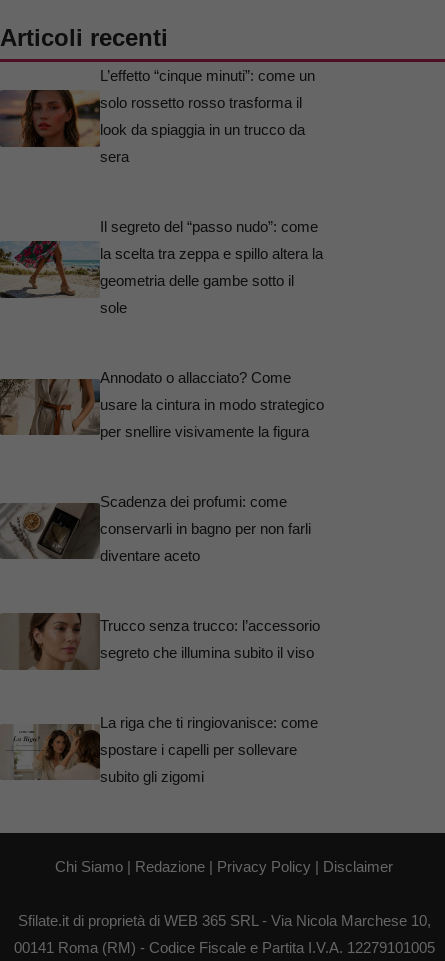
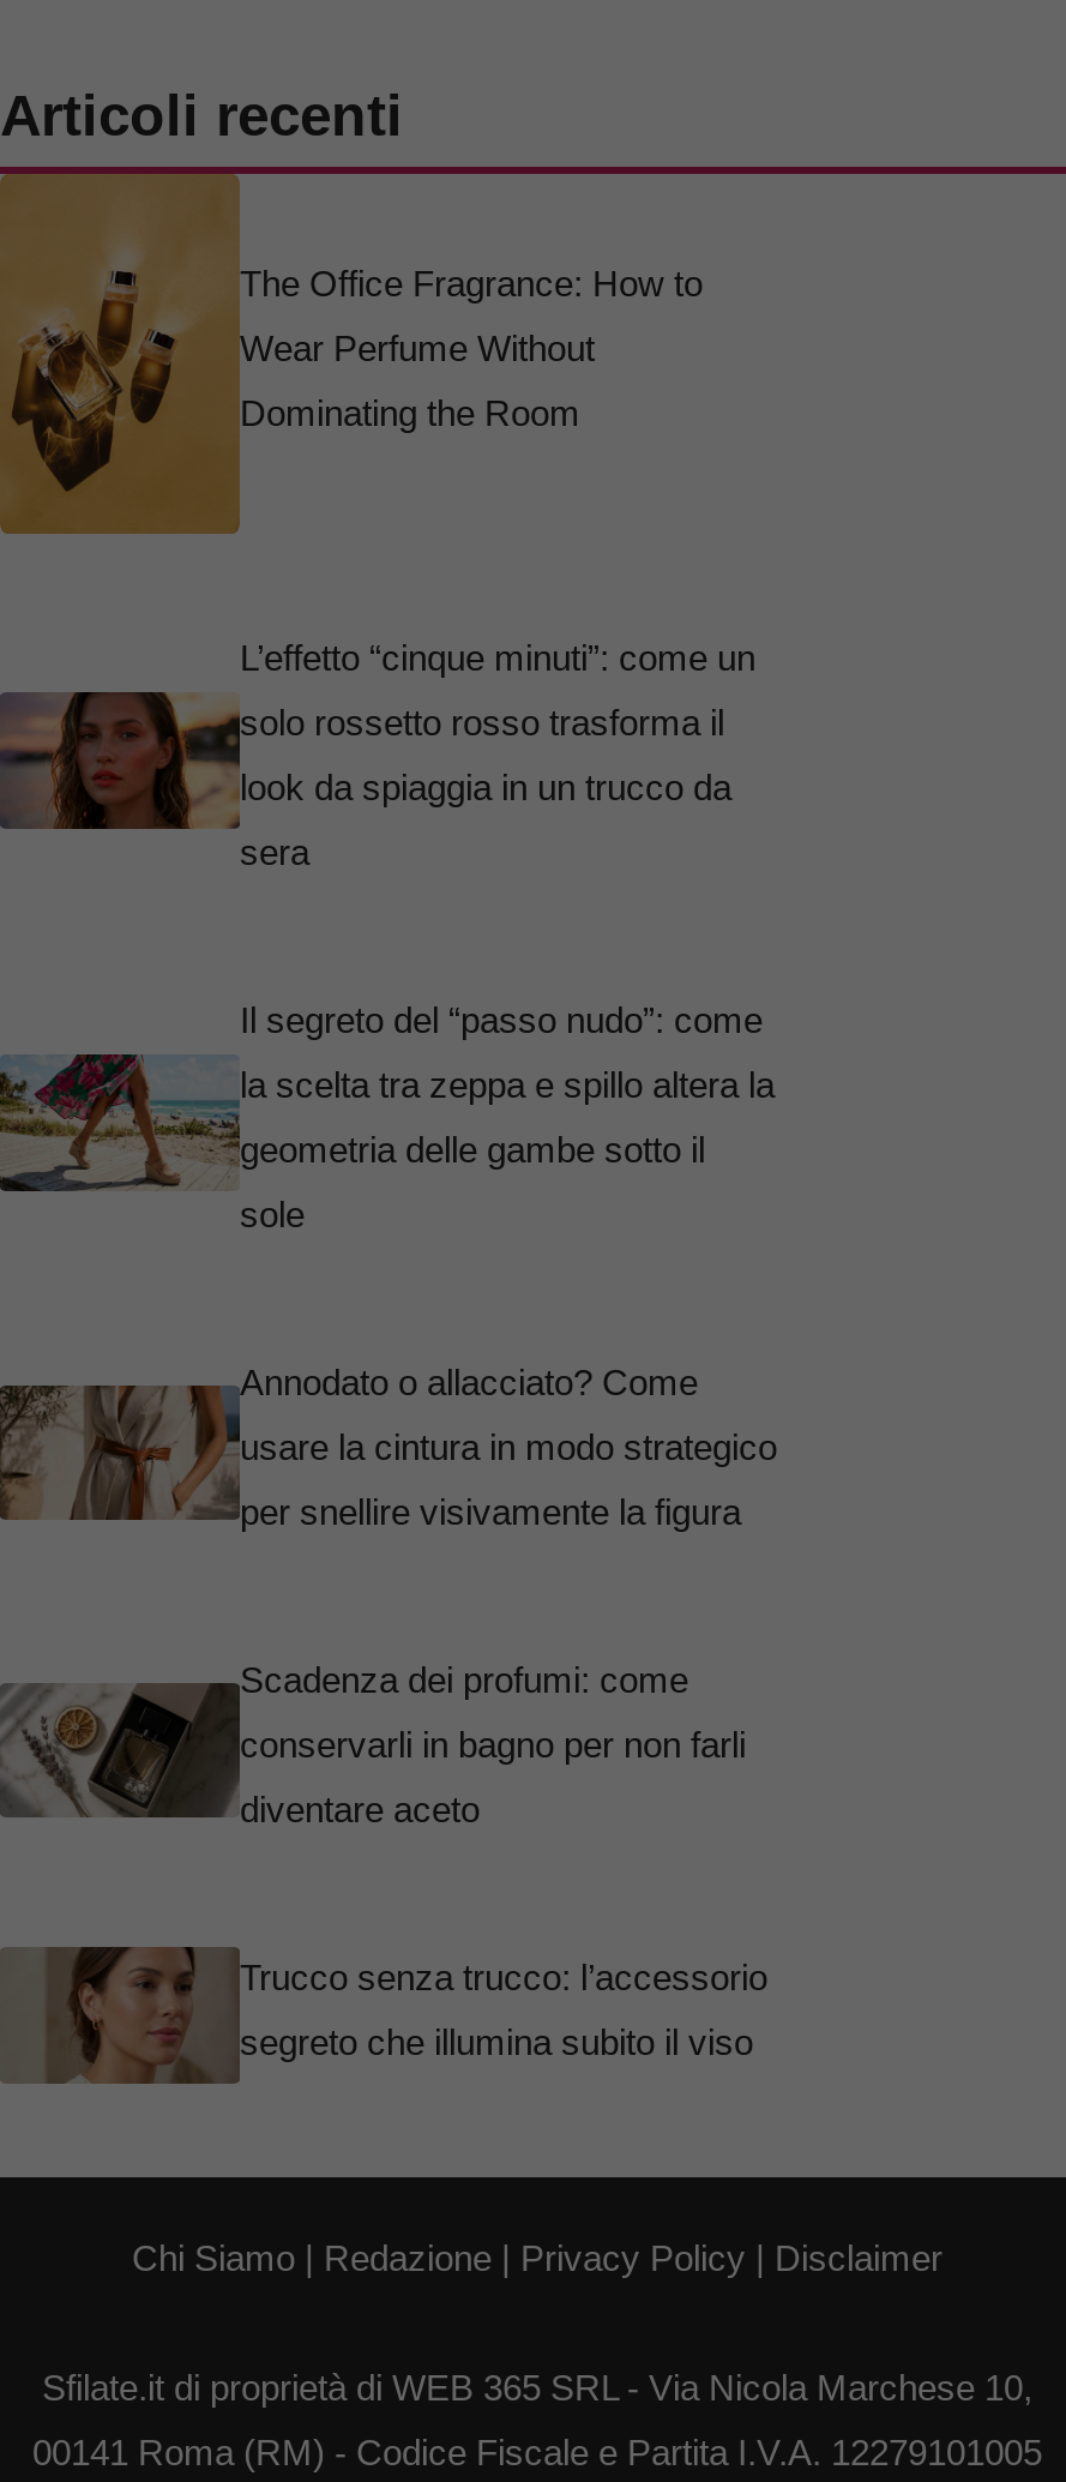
+ [image]
+ The Office Fragrance: How to
+ Wear Perfume Without
+ Dominating the Room

moved down: [image] | L’effetto “cinque minuti”: come un | solo rossetto rosso trasforma il | ... | Trucco senza trucco: l’accessorio | segreto che illumina subito il viso

- [image]
- La riga che ti ringiovanisce: come
- spostare i capelli per sollevare
- subito gli zigomi
